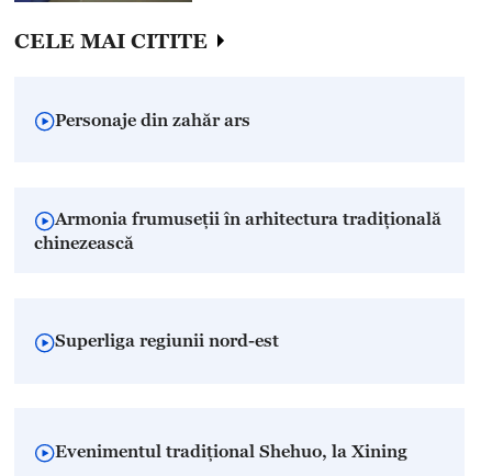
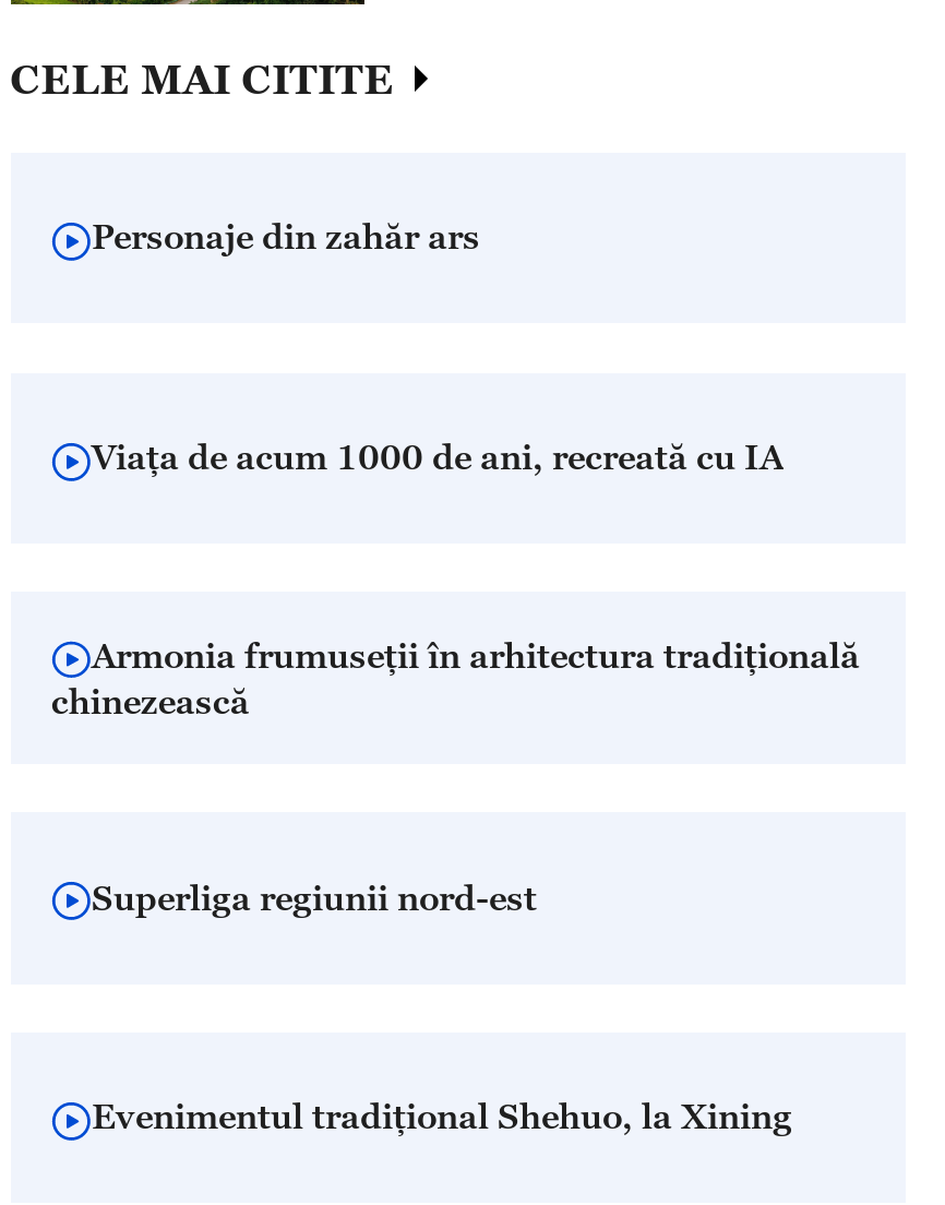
+ Viața de acum 1000 de ani, recreată cu IA
